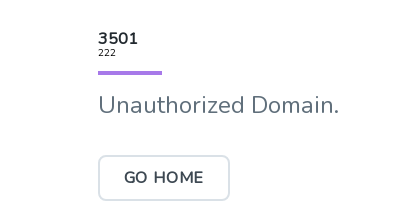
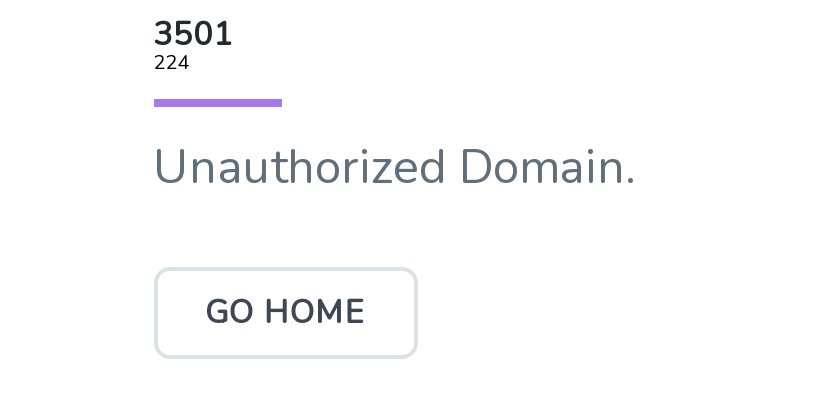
- 222
+ 224
